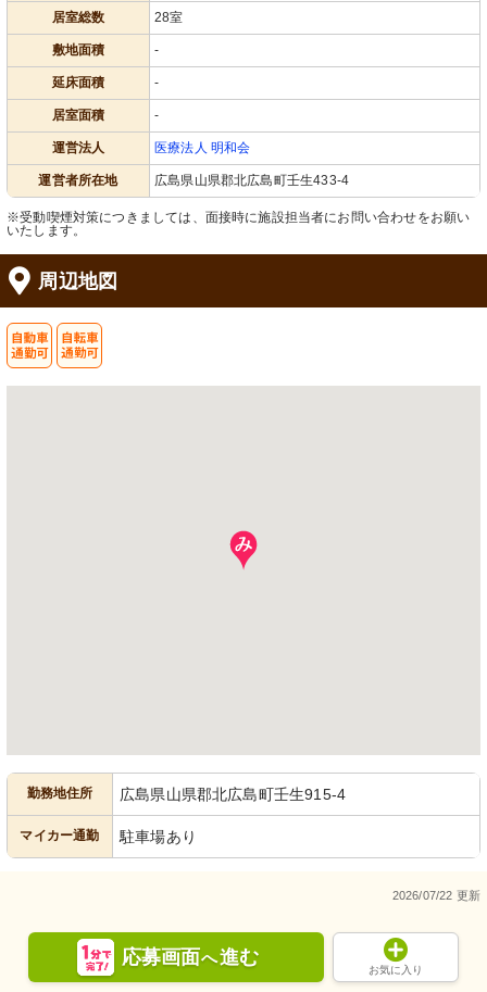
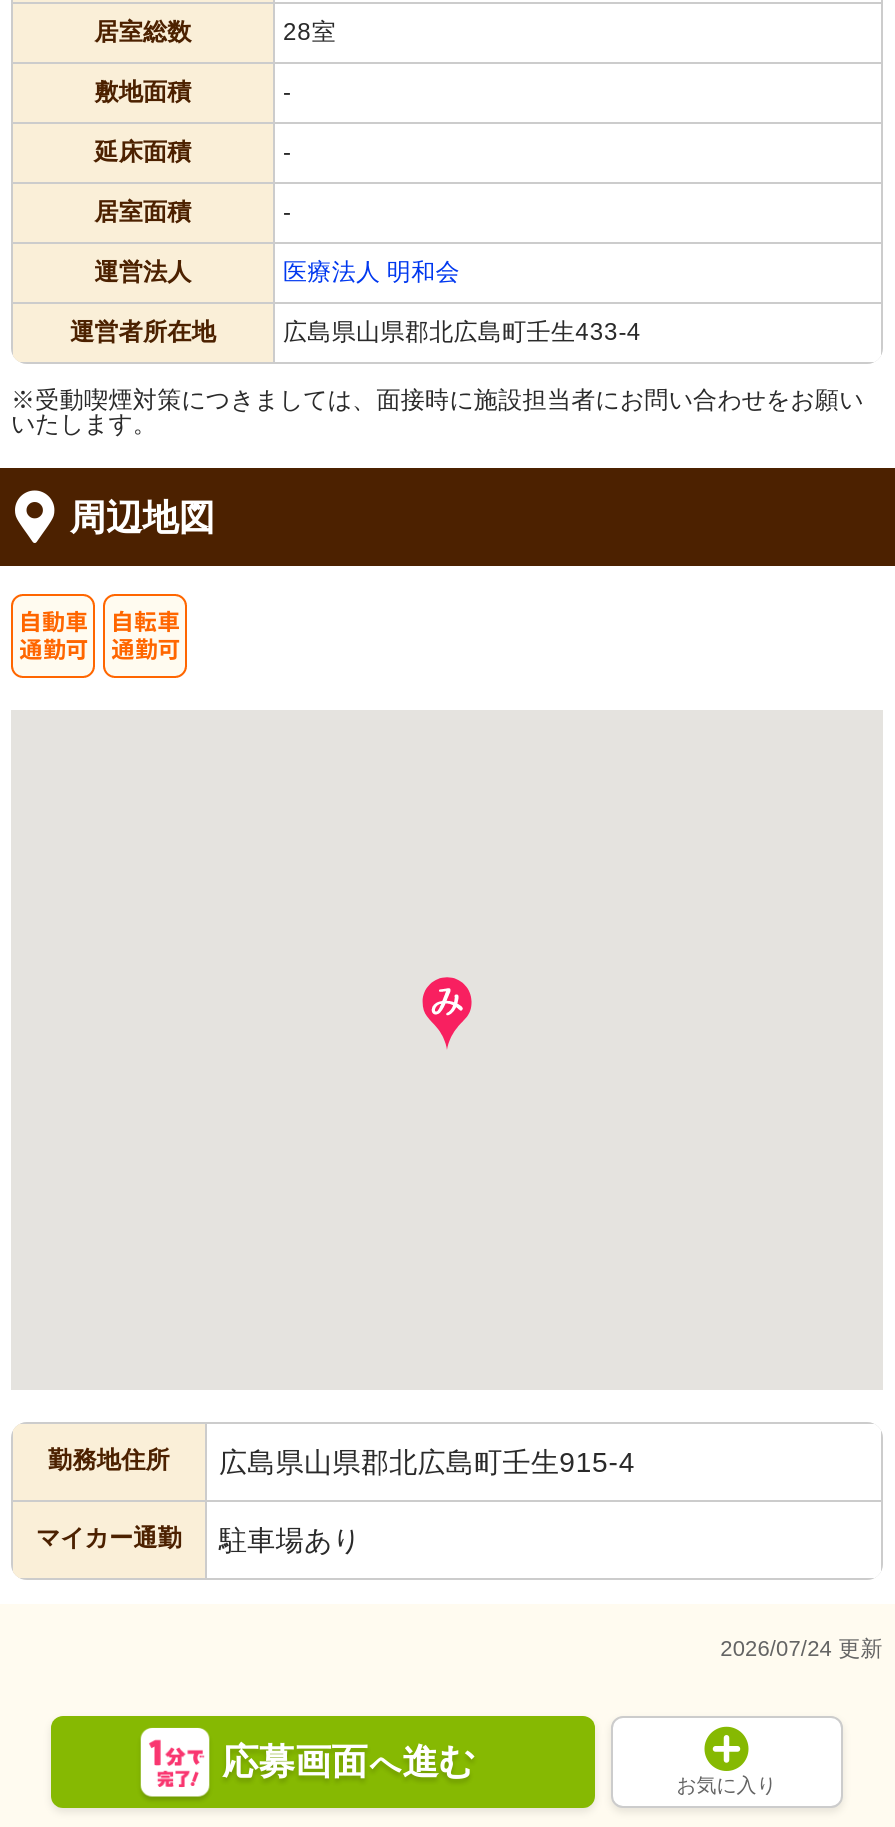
- 2026/07/22 更新
+ 2026/07/24 更新
